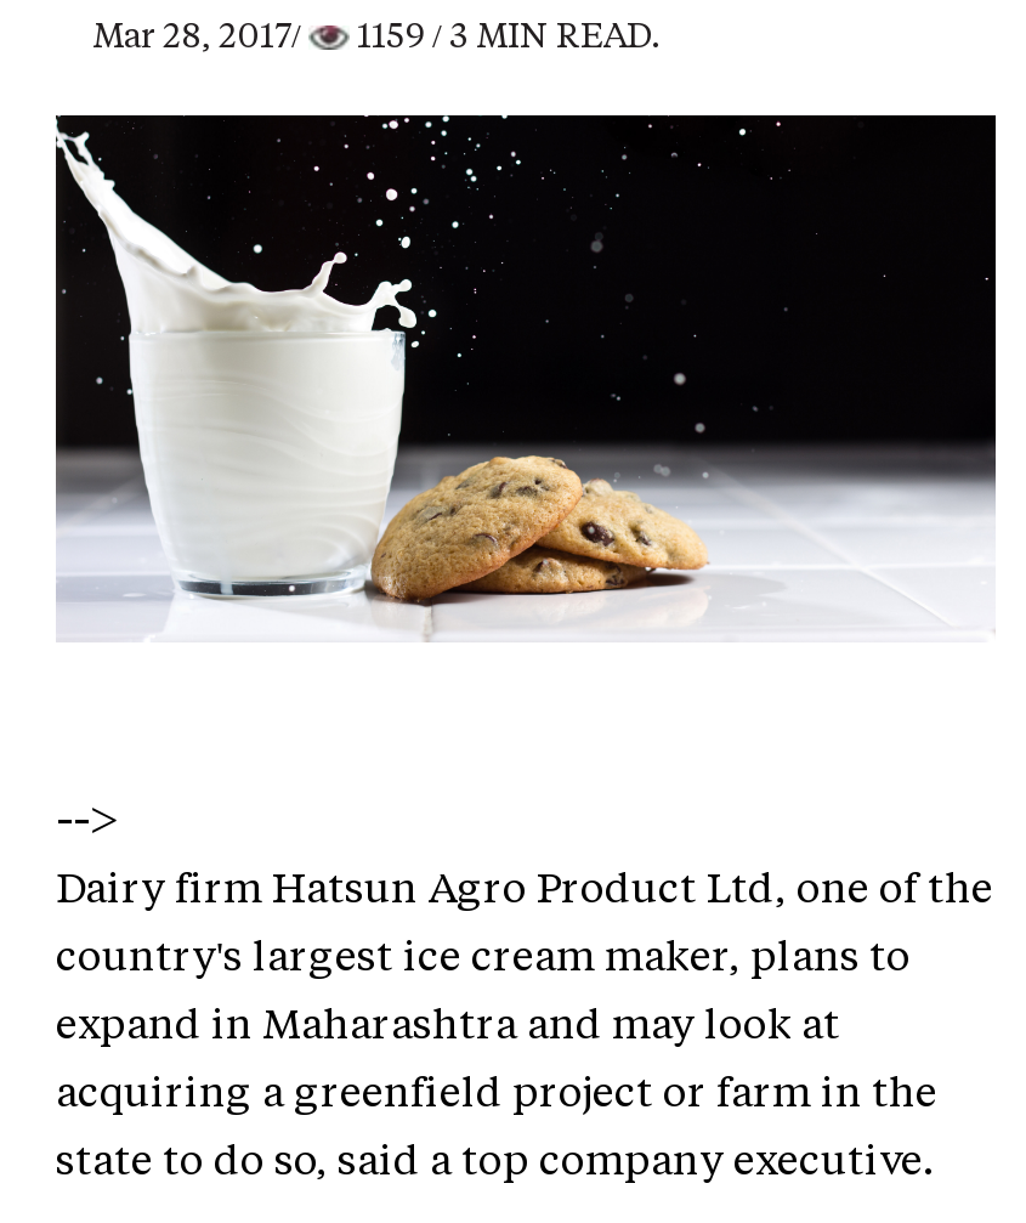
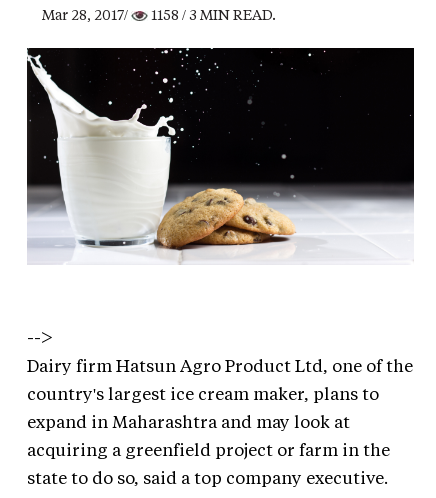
- Mar 28, 2017/ 1159 / 3 MIN READ.
+ Mar 28, 2017/ 1158 / 3 MIN READ.
